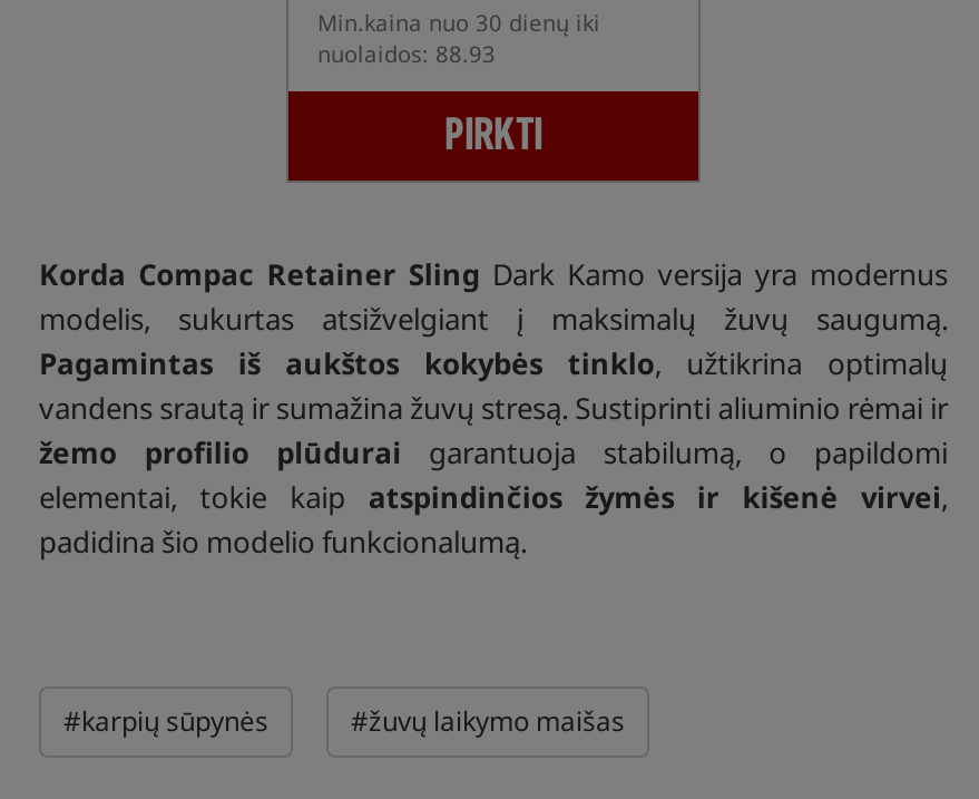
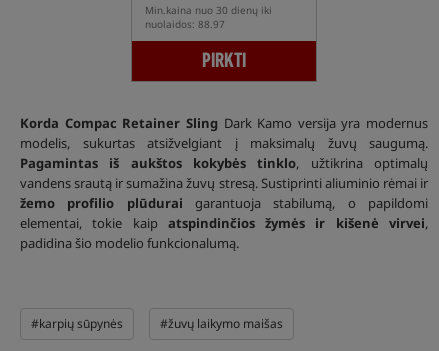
- nuolaidos: 88.93
+ nuolaidos: 88.97
